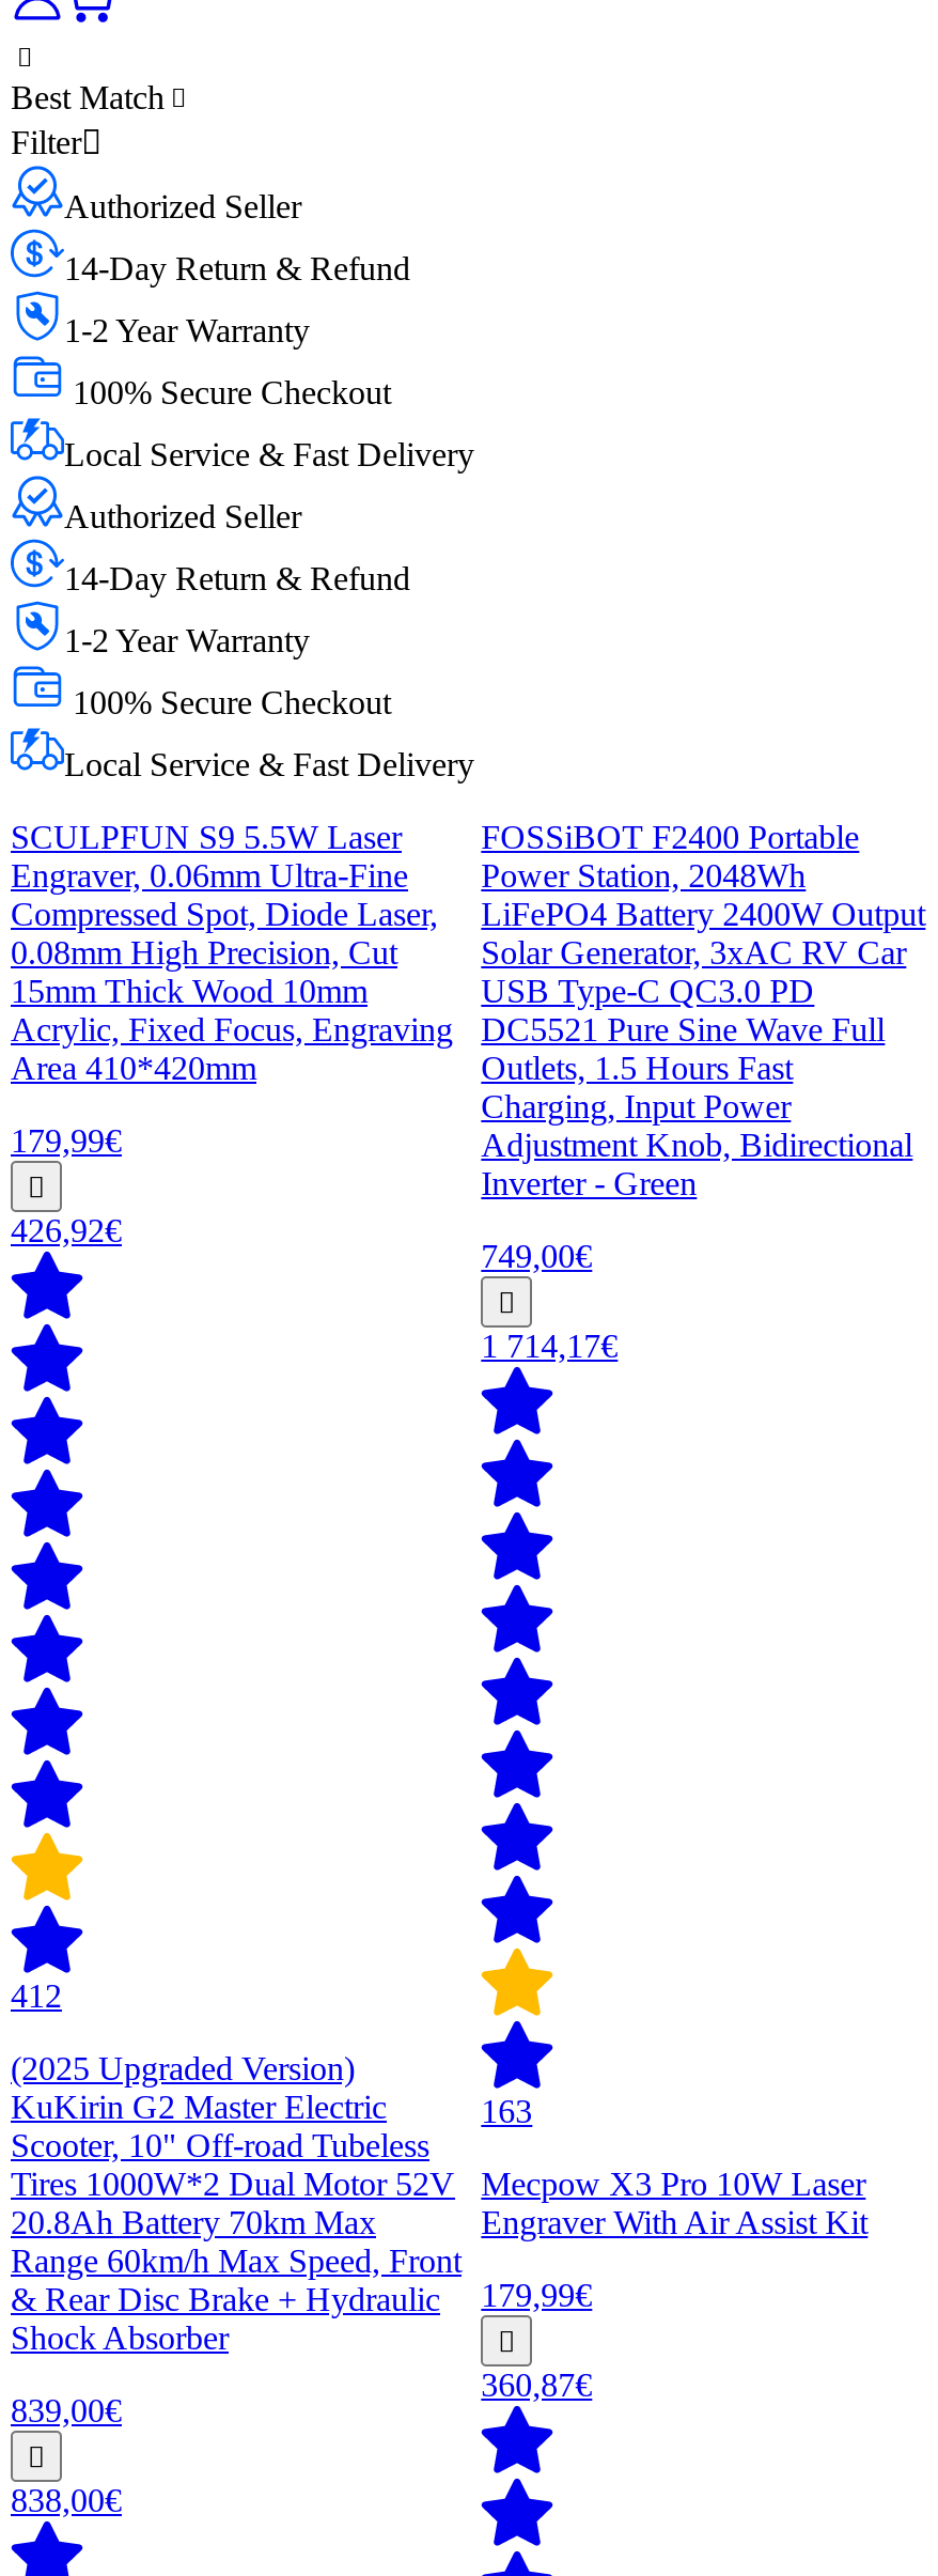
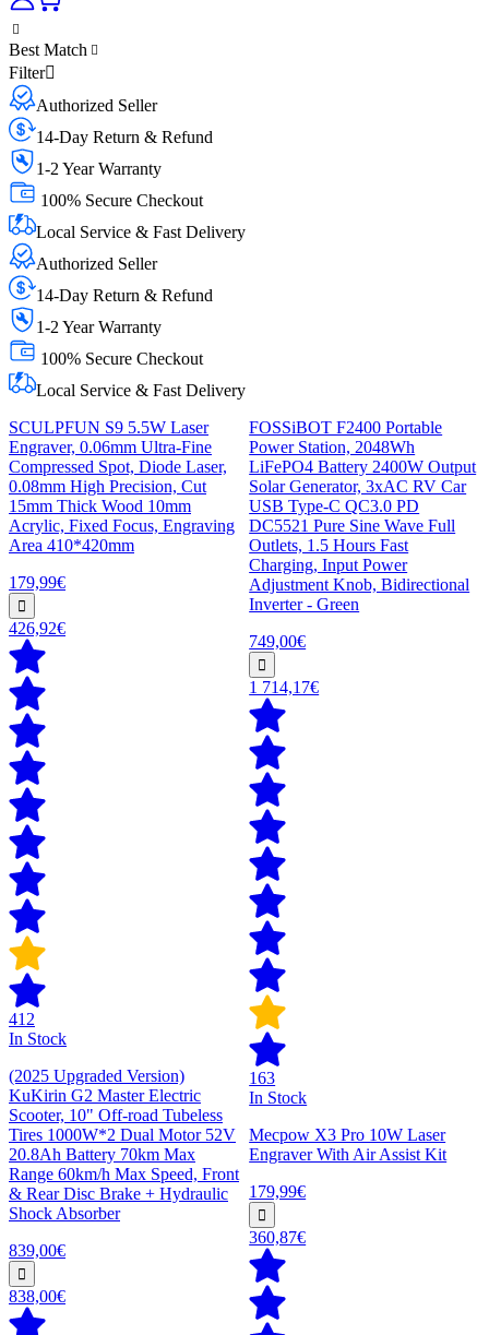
+ In Stock

+ In Stock
